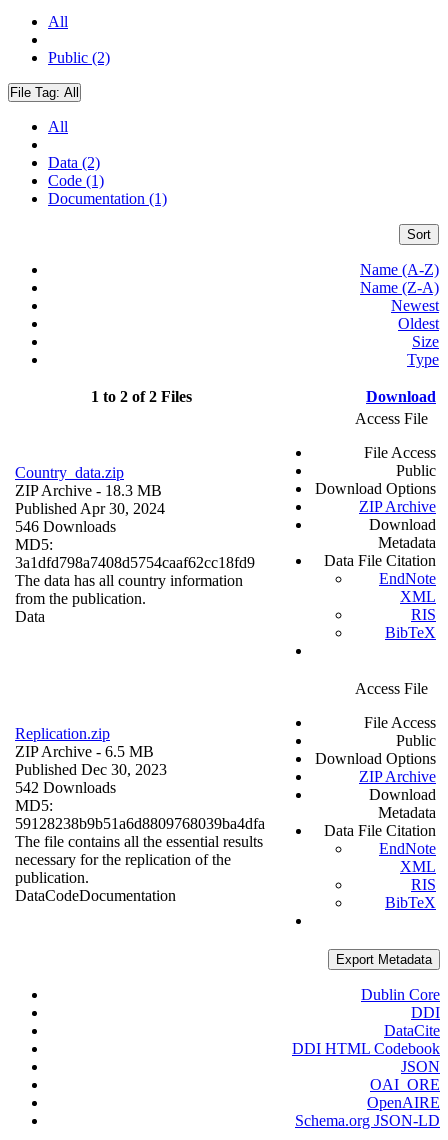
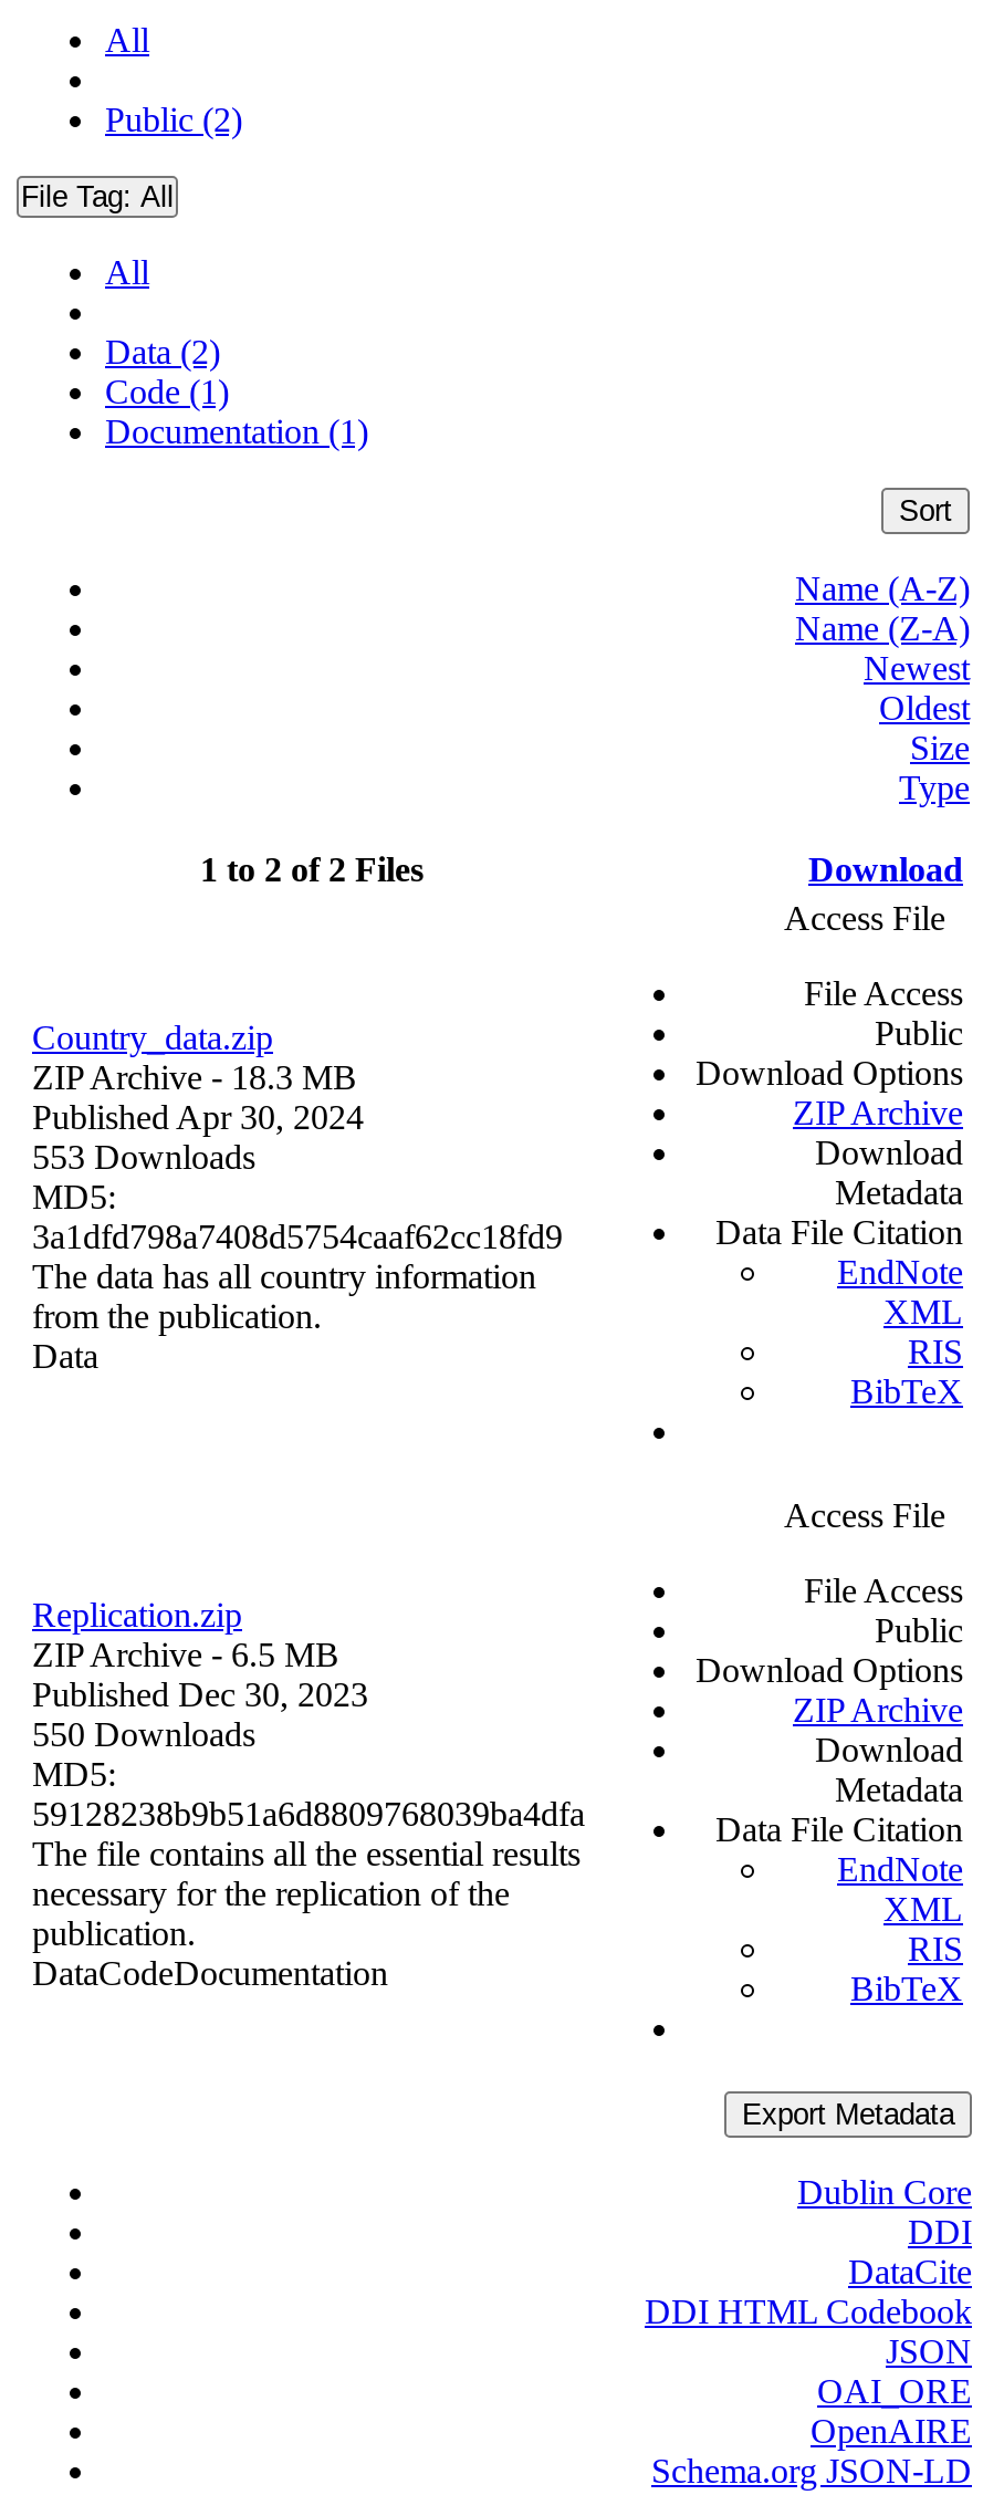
- 546 Downloads
+ 553 Downloads

- 542 Downloads
+ 550 Downloads
